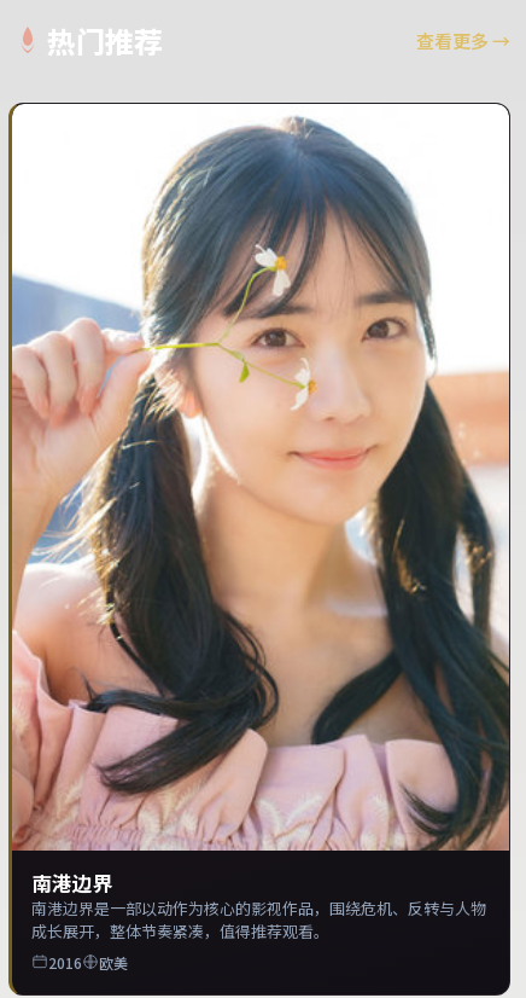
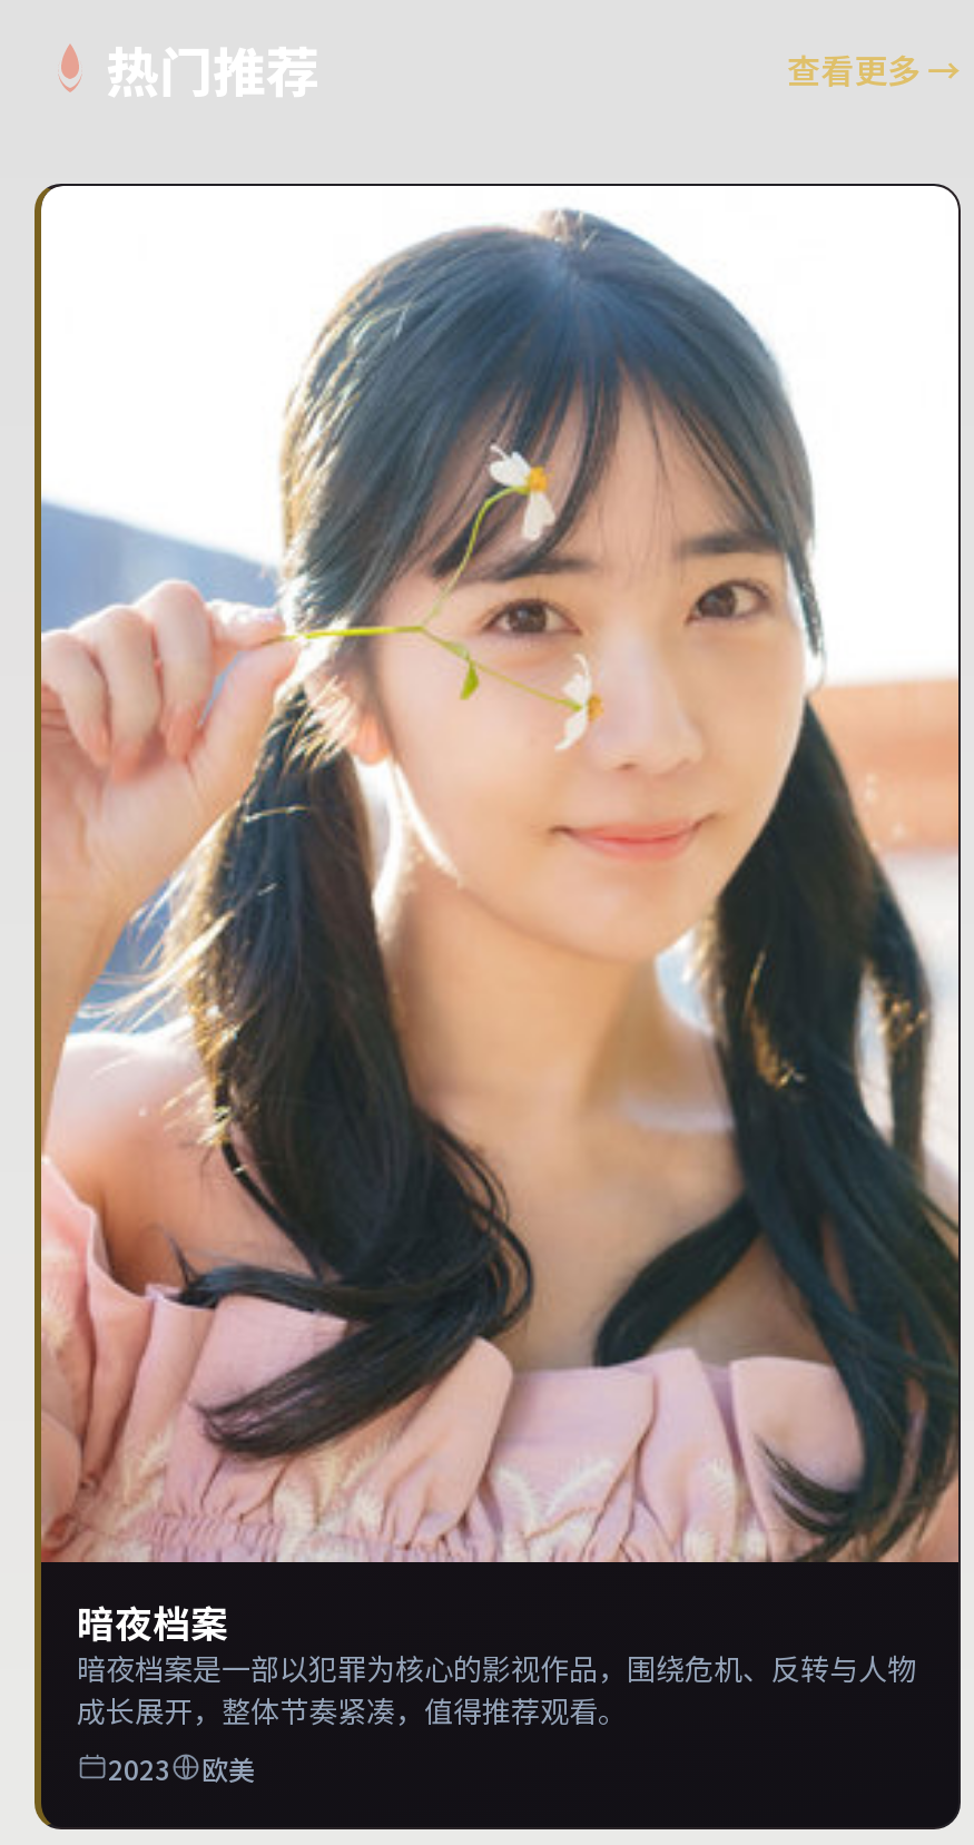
- 南港边界
- 南港边界是一部以动作为核心的影视作品，围绕危机、反转与人物
+ 暗夜档案
+ 暗夜档案是一部以犯罪为核心的影视作品，围绕危机、反转与人物

- 2016 欧美
+ 2023 欧美
